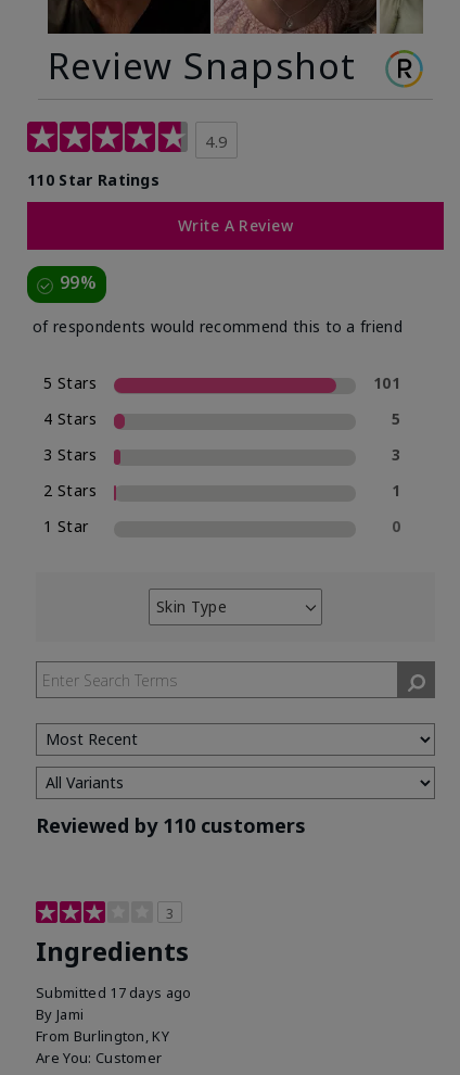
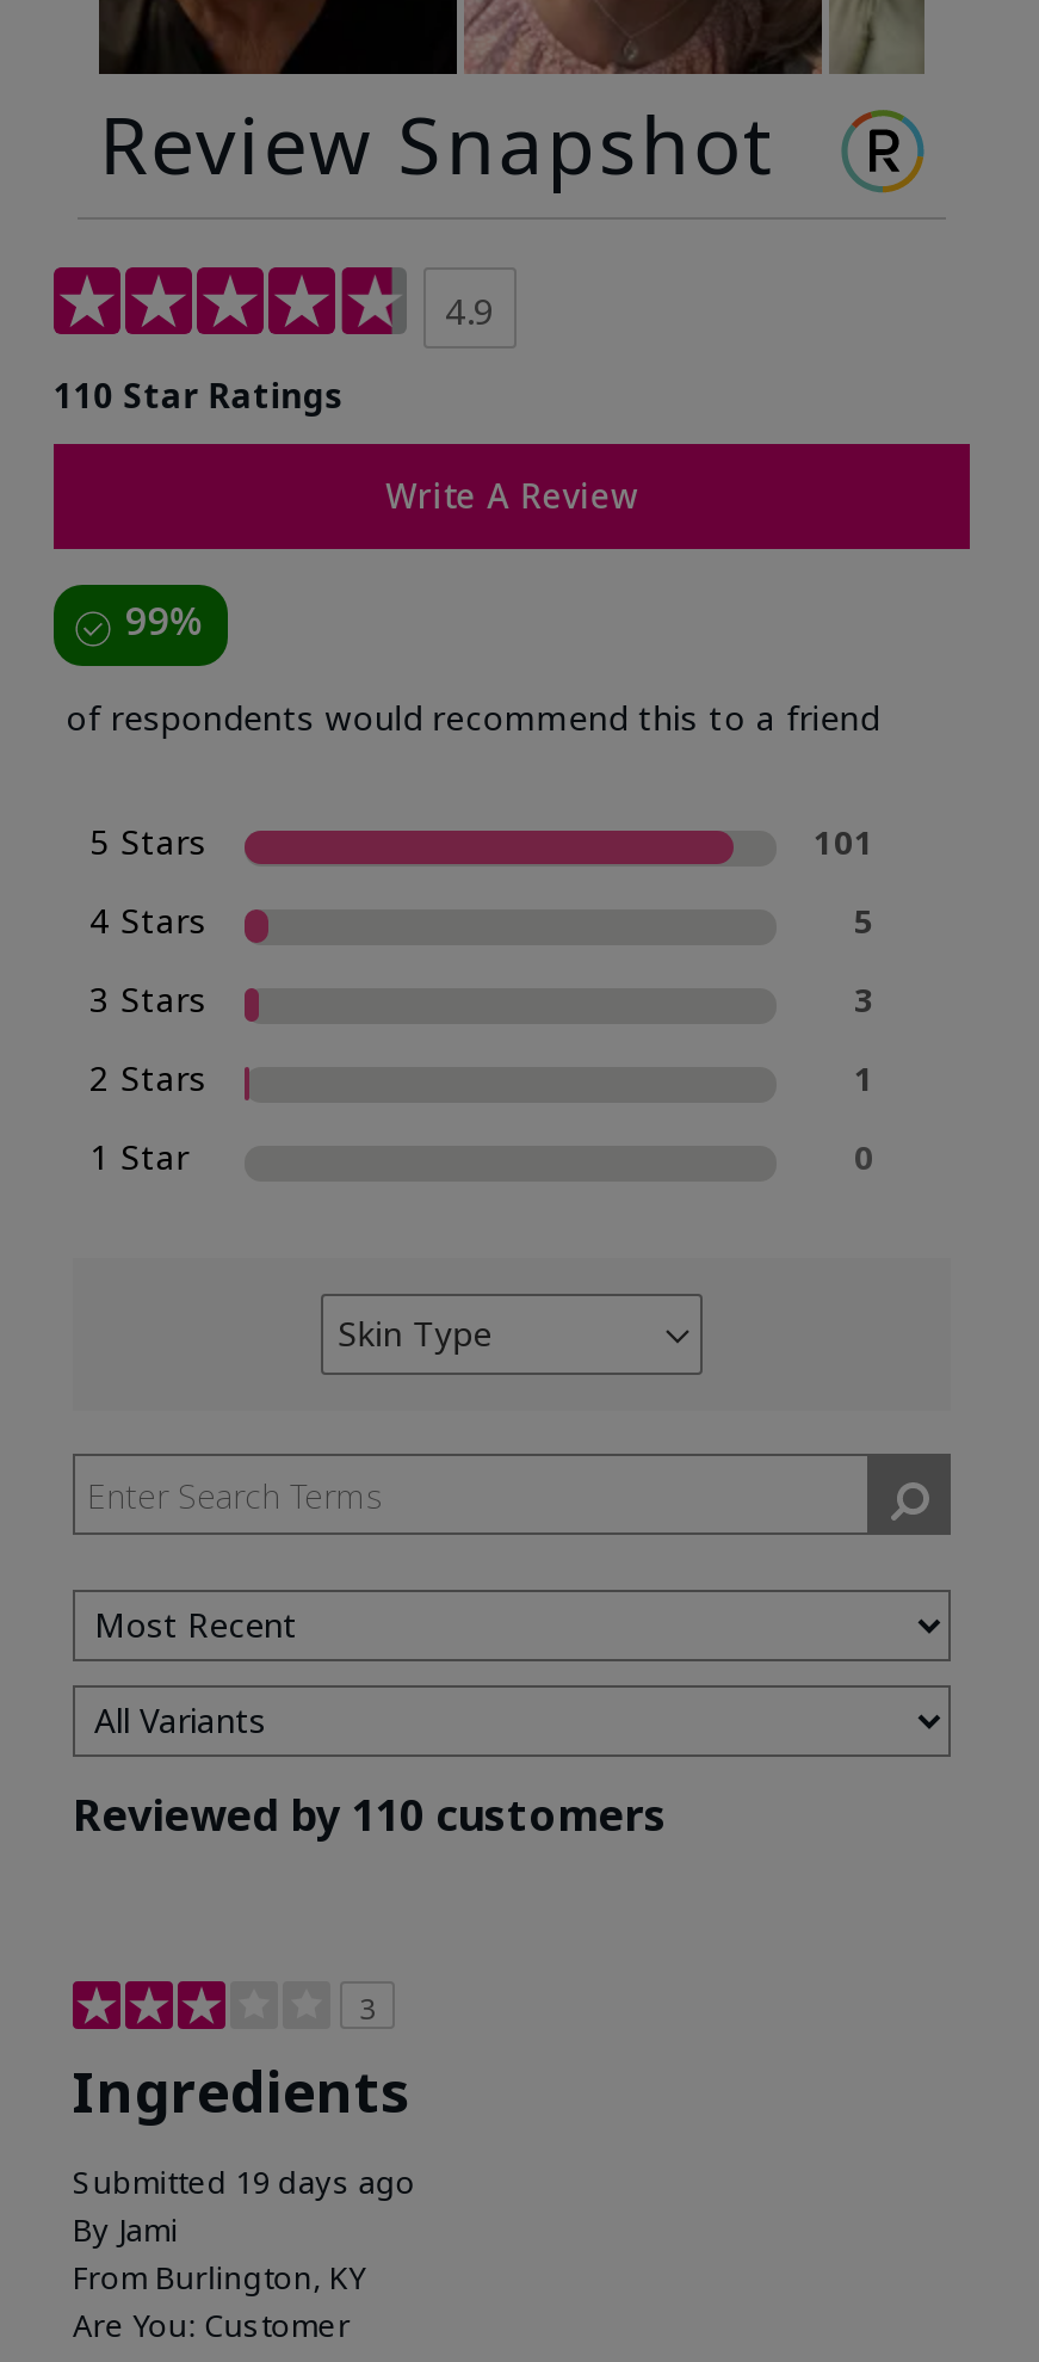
- Submitted 17 days ago
+ Submitted 19 days ago
